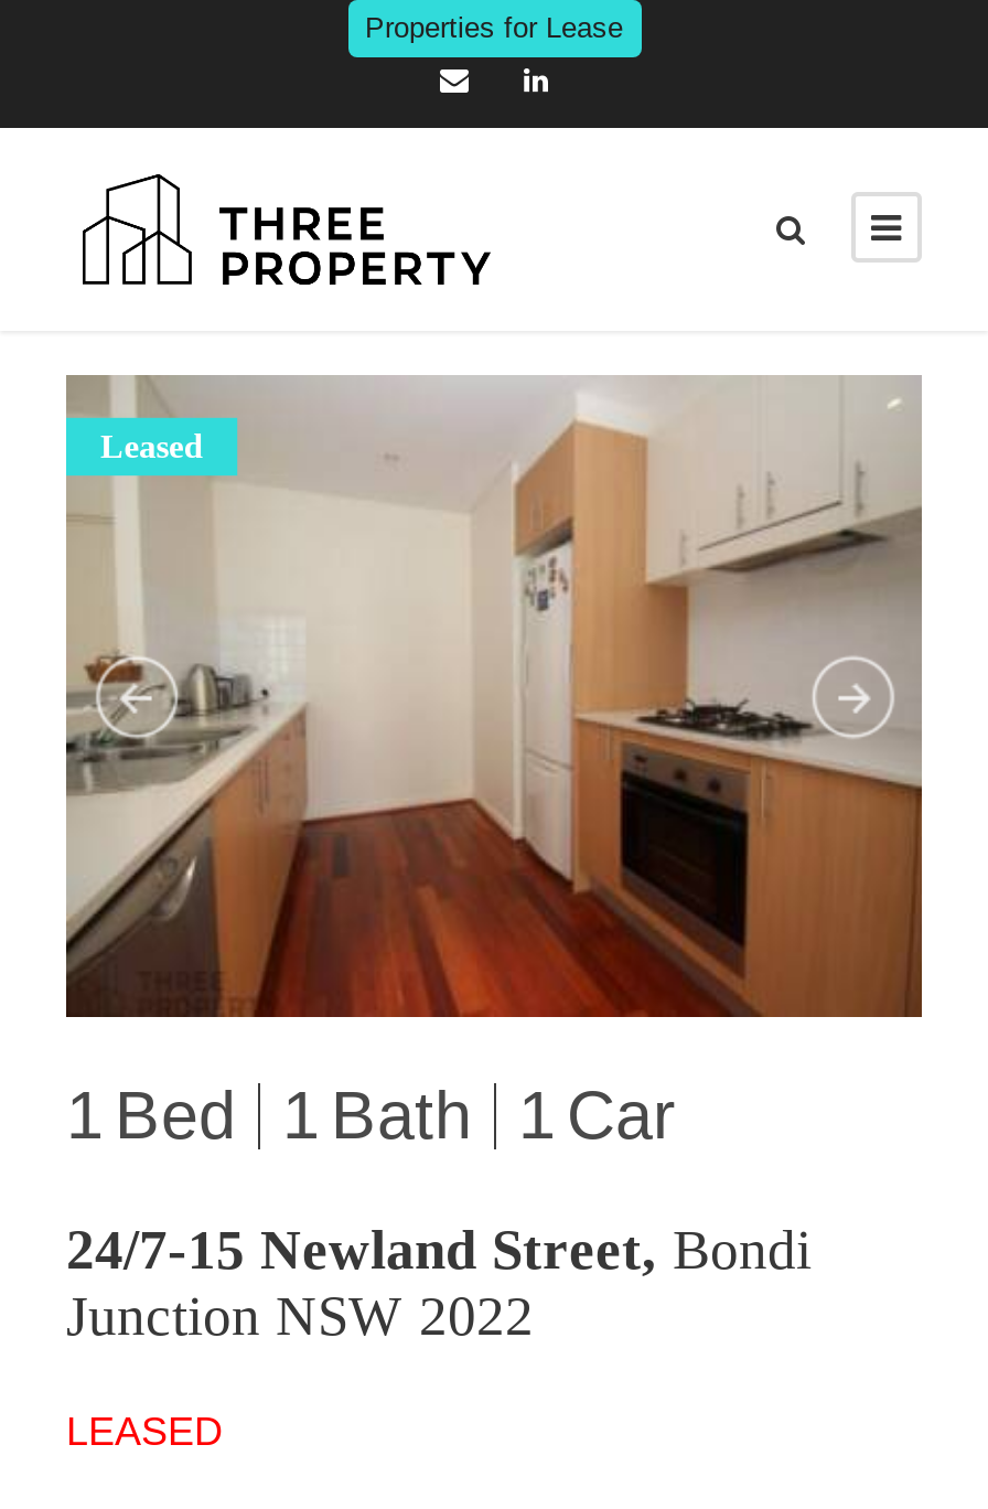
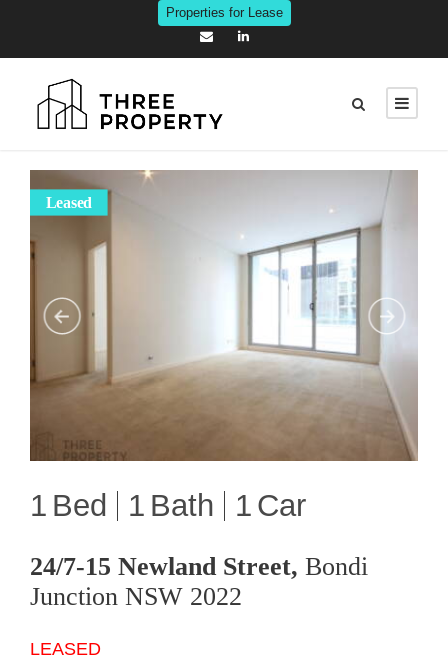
- [image]
+ [image]
